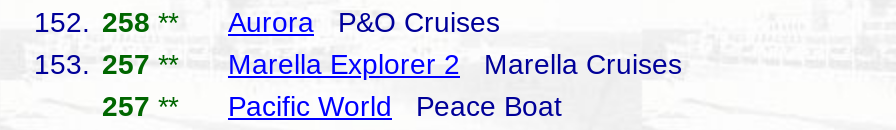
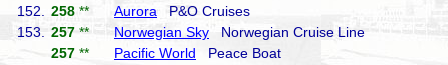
- Marella Explorer 2 Marella Cruises
+ Norwegian Sky Norwegian Cruise Line
